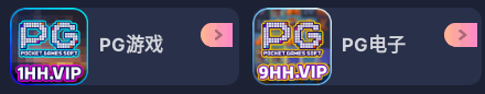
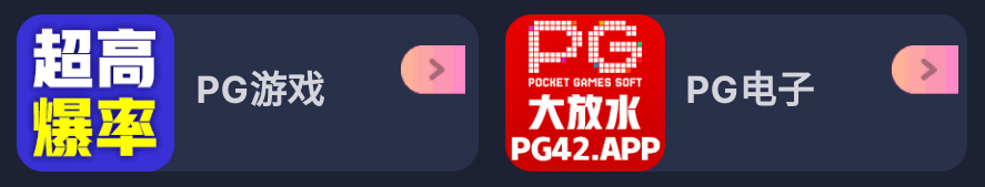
- [image]
+ [image]

- [image]
+ [image]
